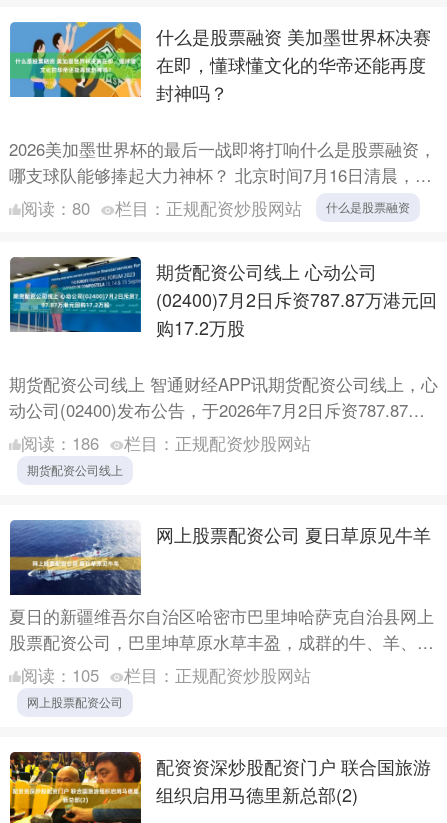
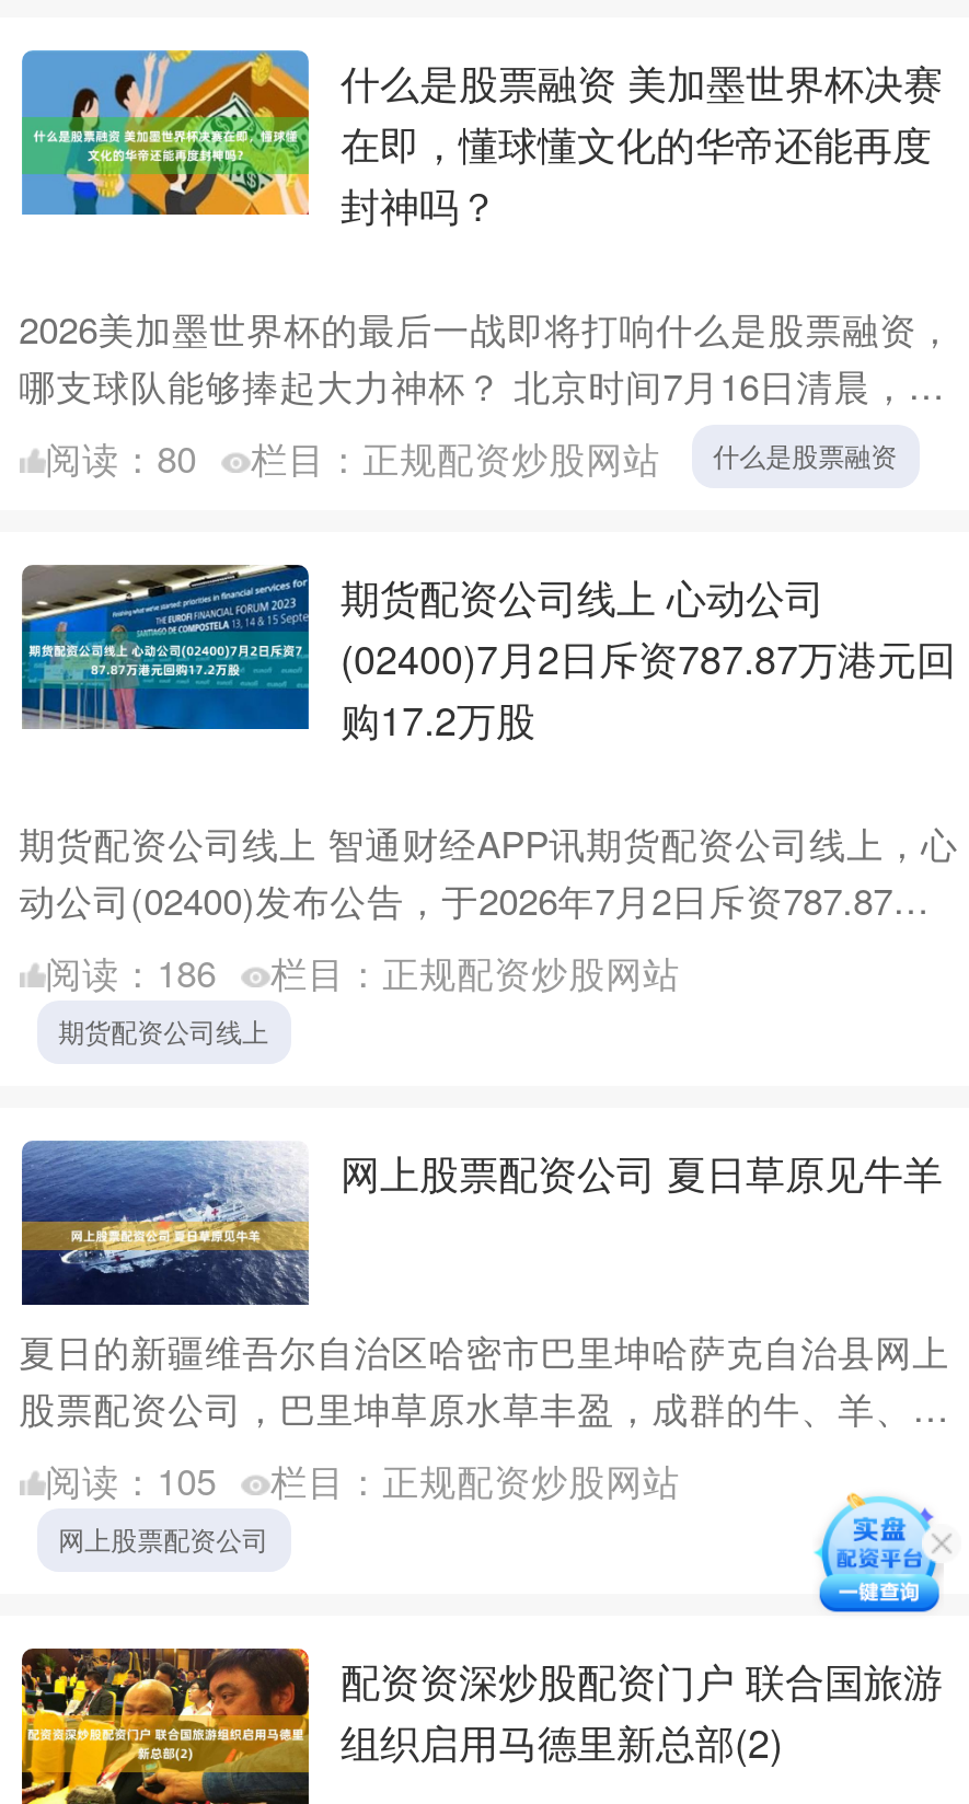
+ [image]
